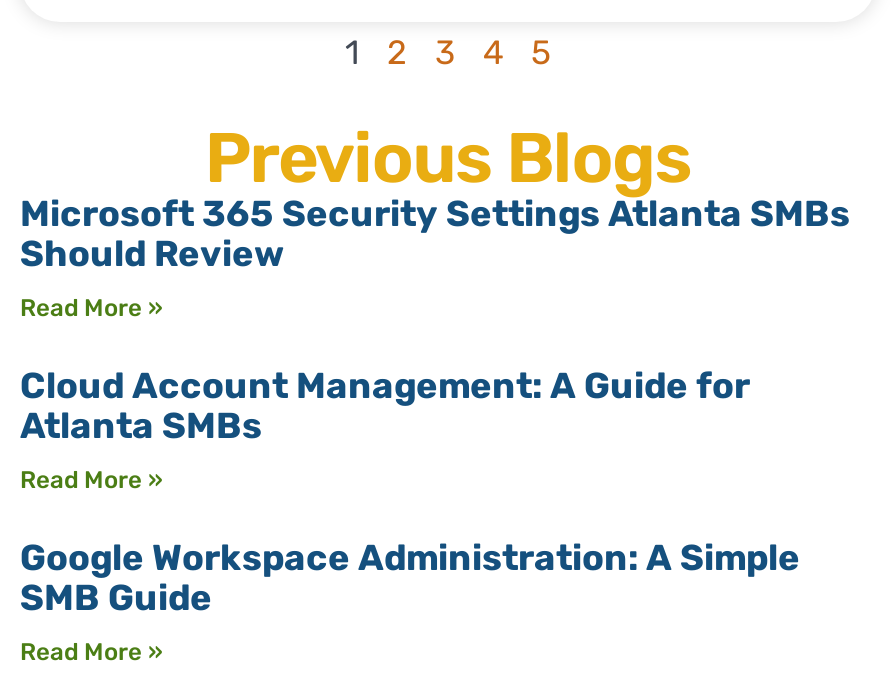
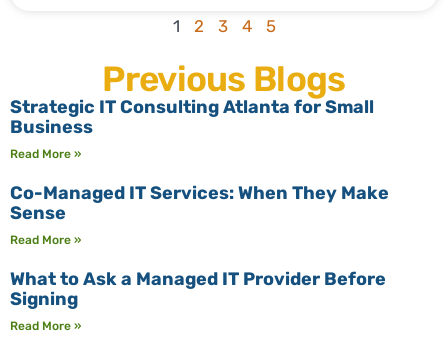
- Microsoft 365 Security Settings Atlanta SMBs
- Should Review
+ Strategic IT Consulting Atlanta for Small
+ Business

- Cloud Account Management: A Guide for
- Atlanta SMBs
+ Co-Managed IT Services: When They Make
+ Sense

- Google Workspace Administration: A Simple
- SMB Guide
+ What to Ask a Managed IT Provider Before
+ Signing
